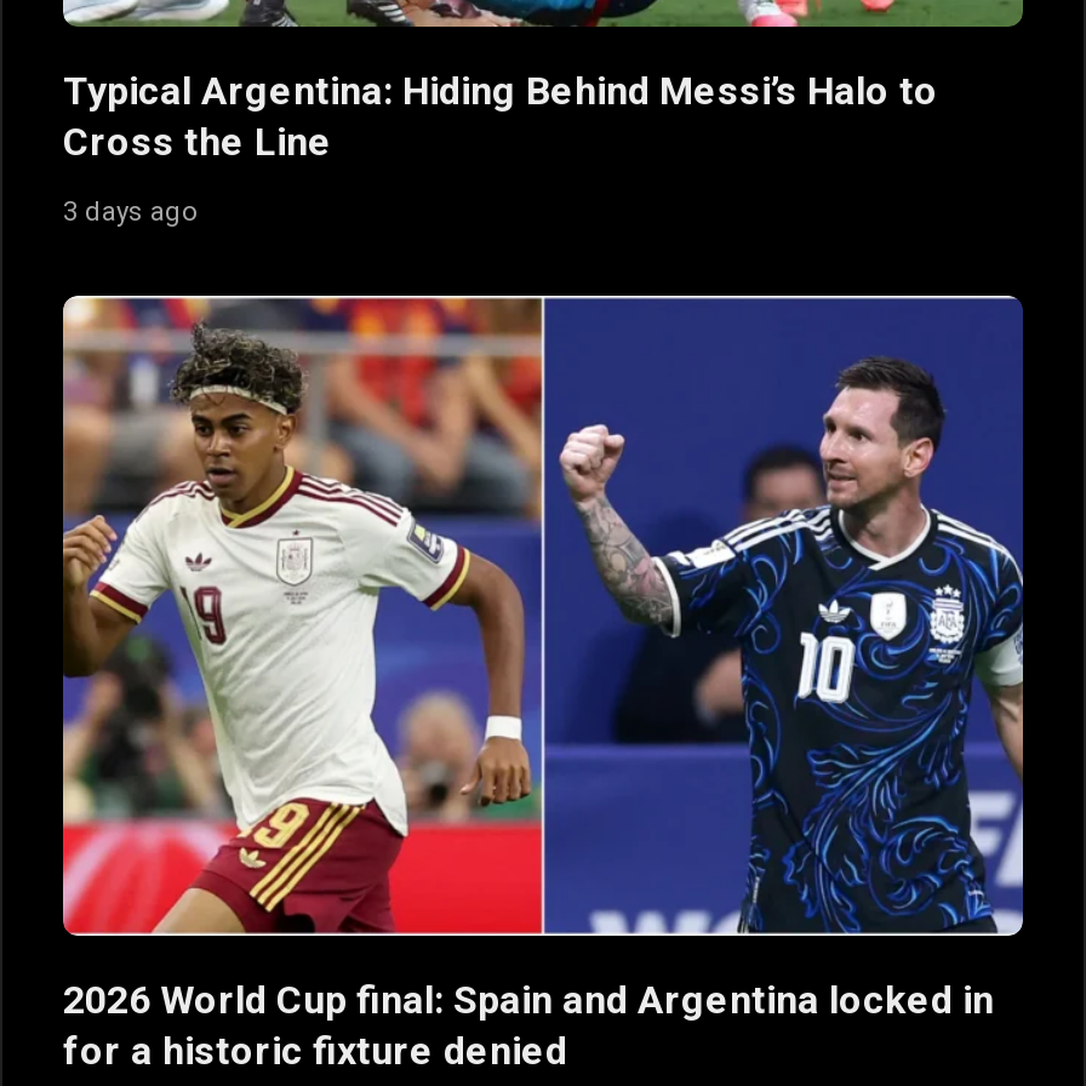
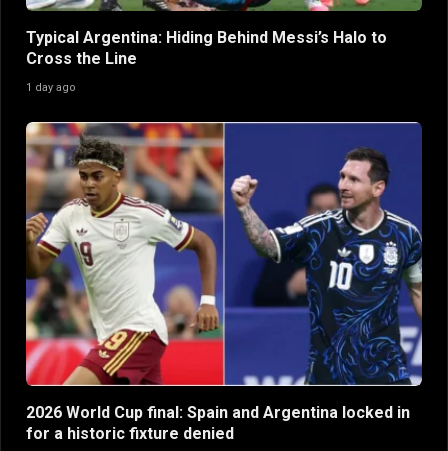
- 3 days ago
+ 1 day ago
